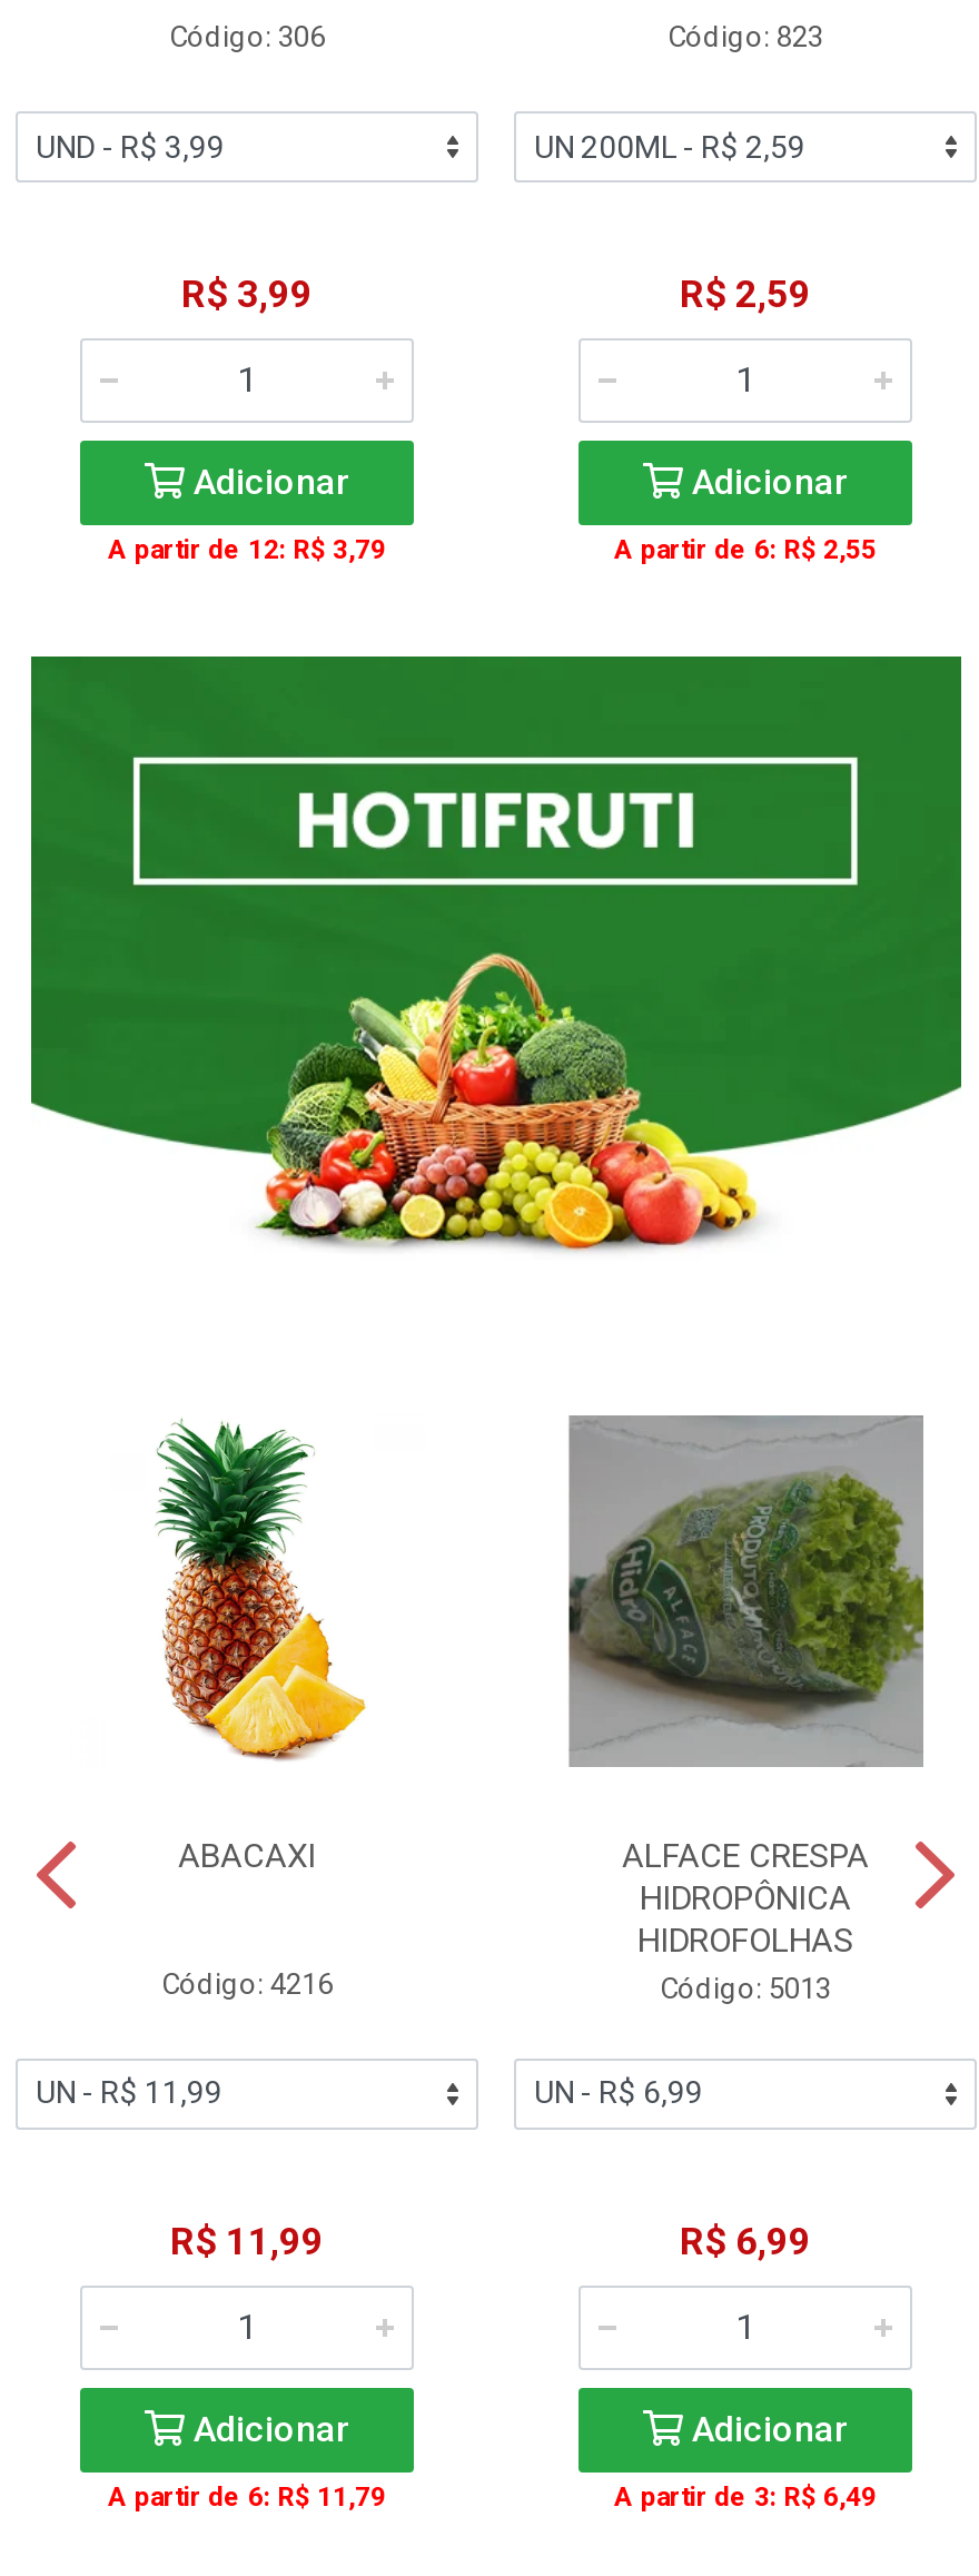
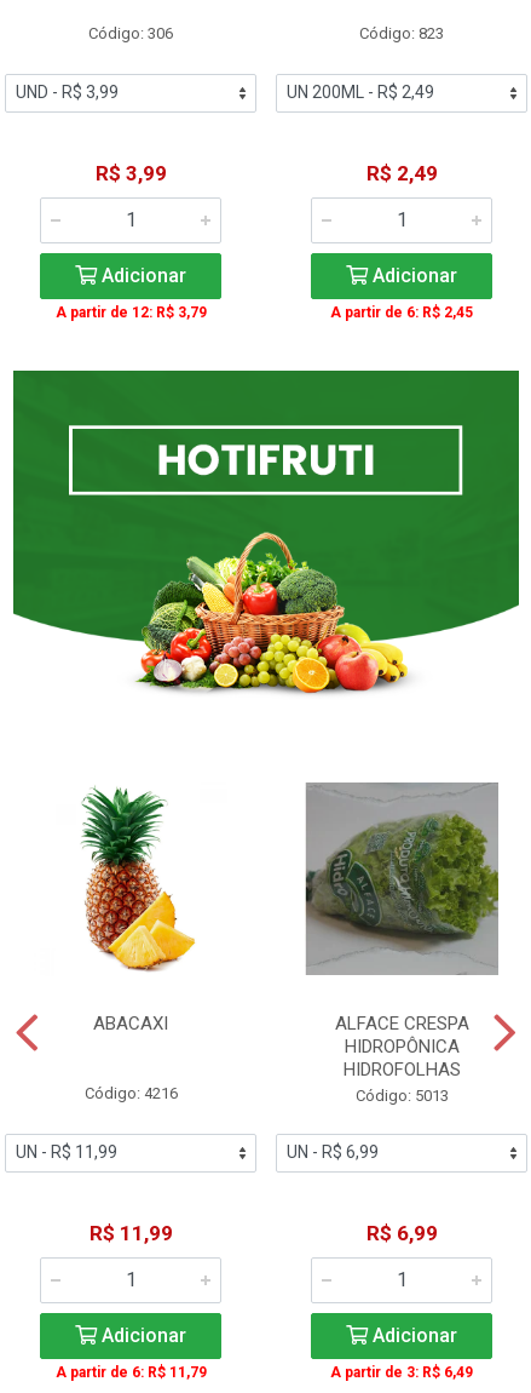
- R$ 2,59
+ R$ 2,49

- A partir de 6: R$ 2,55
+ A partir de 6: R$ 2,45
